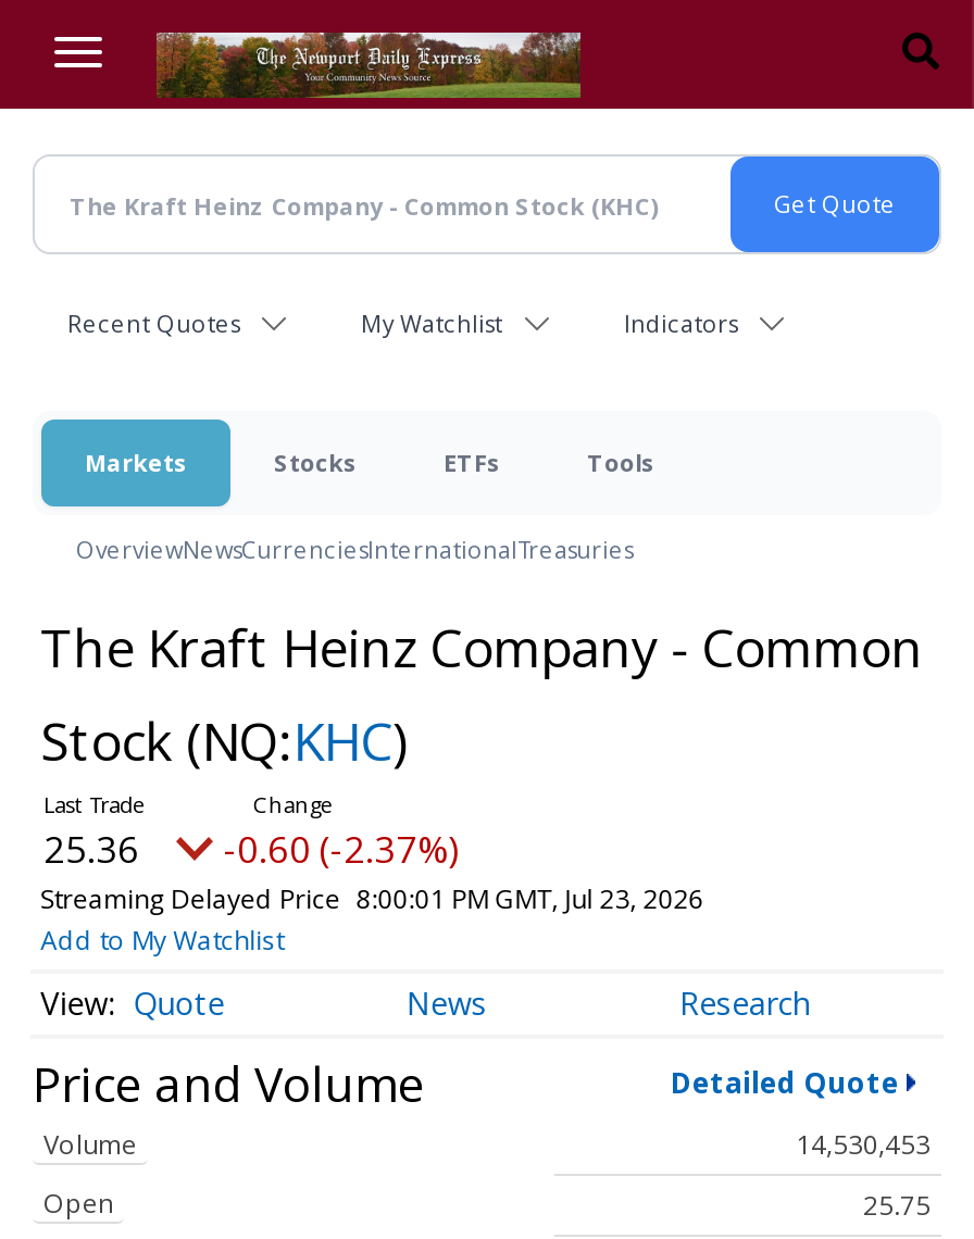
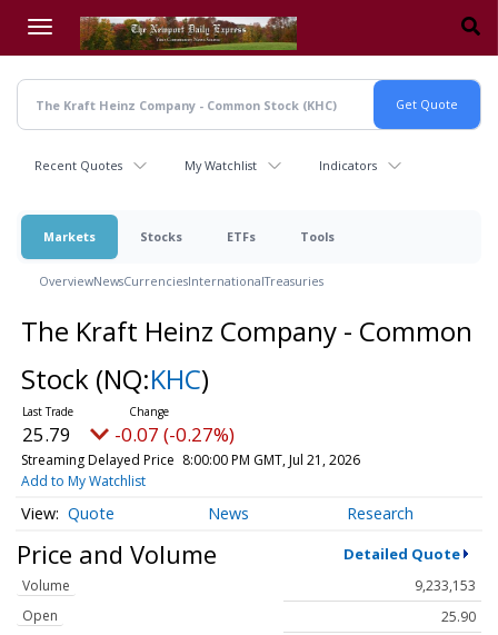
- 25.36
+ 25.79

- -0.60 (-2.37%)
+ -0.07 (-0.27%)

- Streaming Delayed Price 8:00:01 PM GMT, Jul 23, 2026
+ Streaming Delayed Price 8:00:00 PM GMT, Jul 21, 2026

- 14,530,453
+ 9,233,153

- 25.75
+ 25.90
